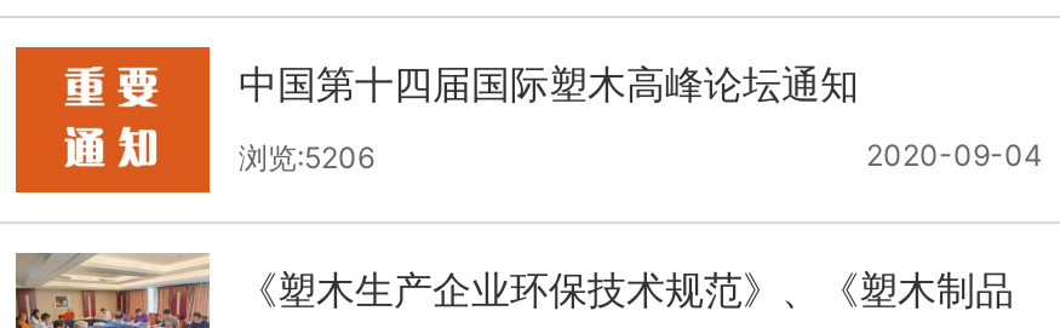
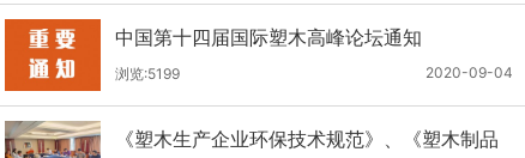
- 浏览:5206
+ 浏览:5199
